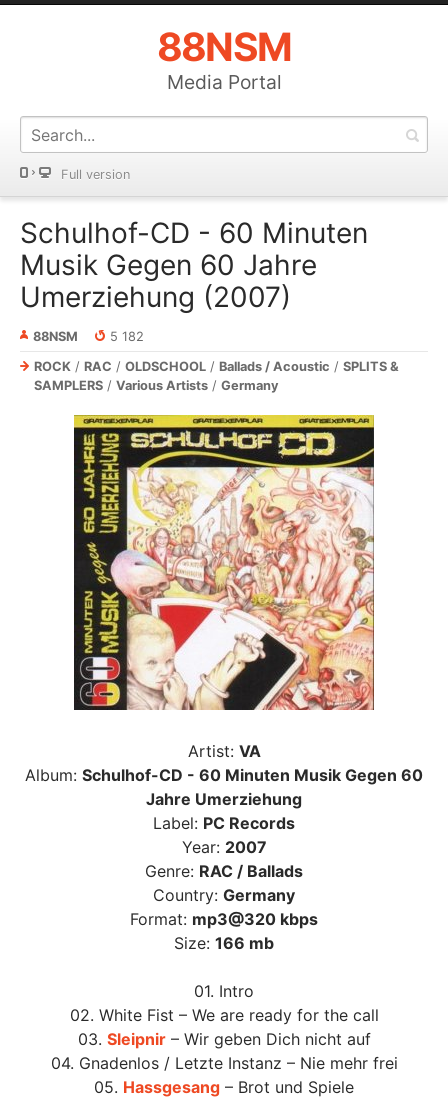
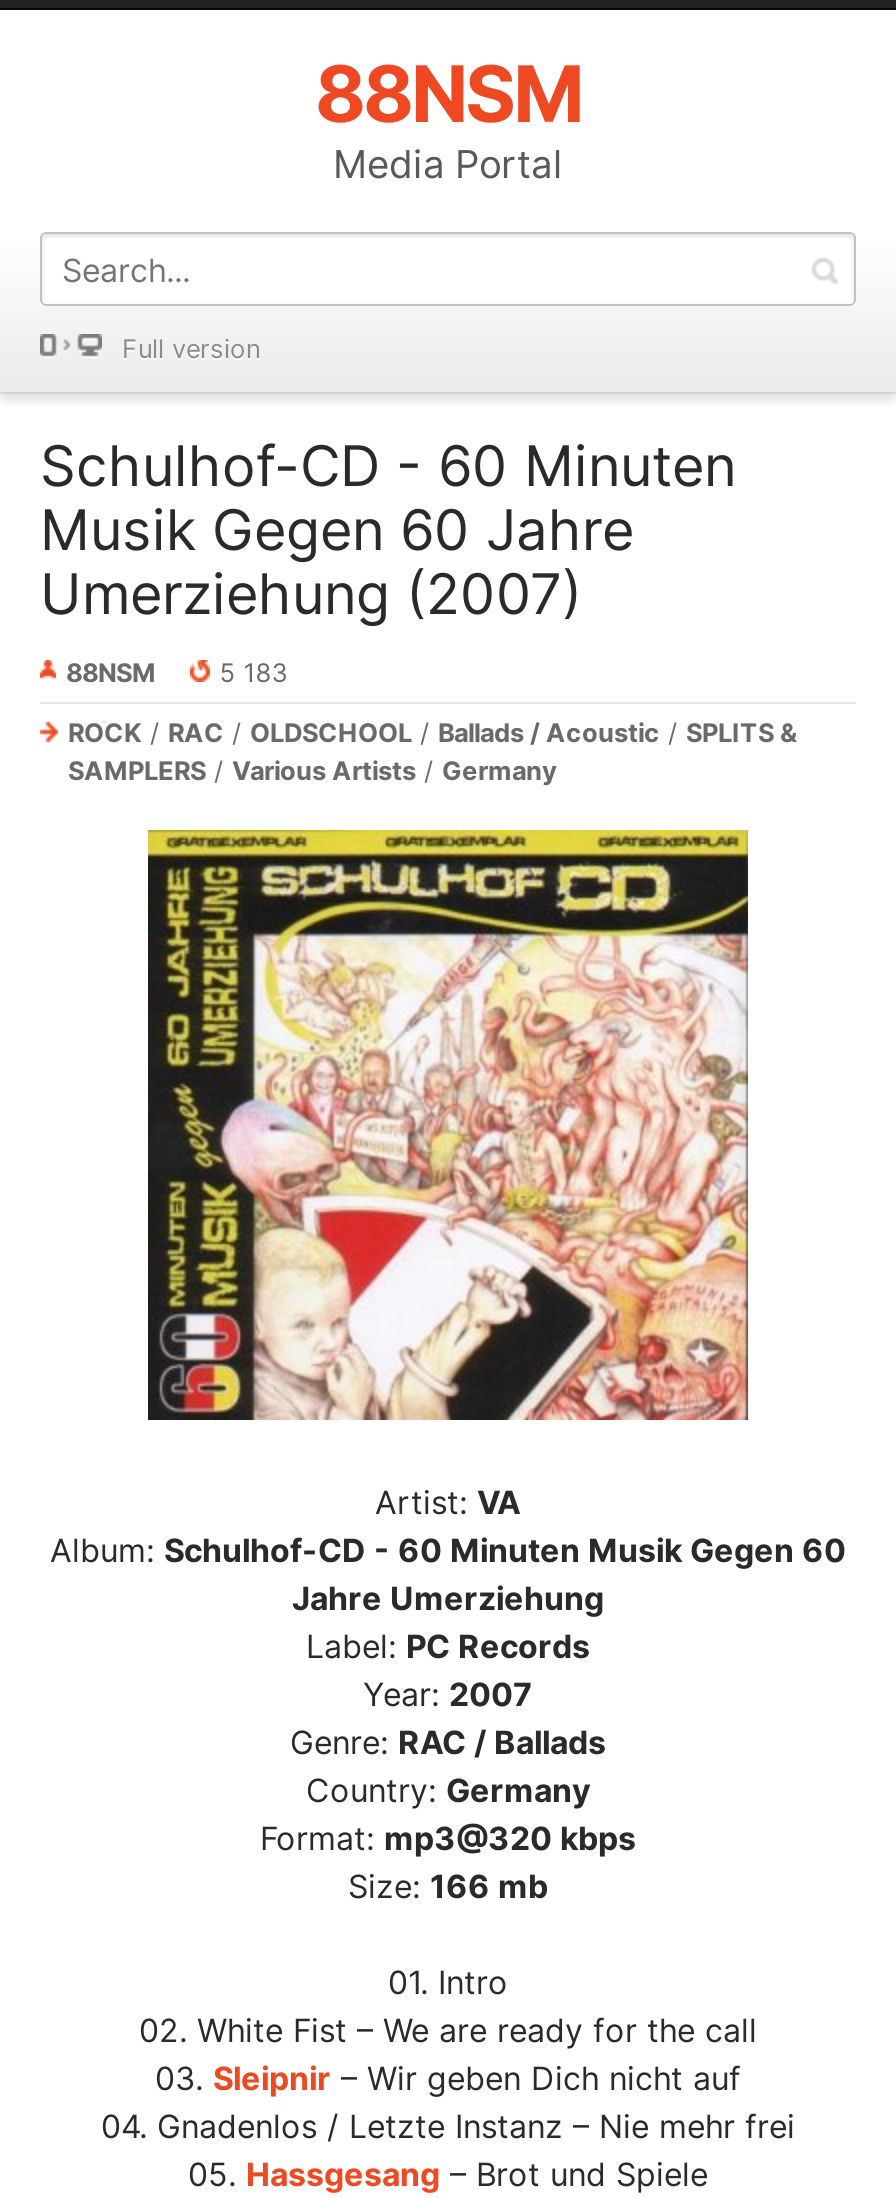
- 5 182
+ 5 183
